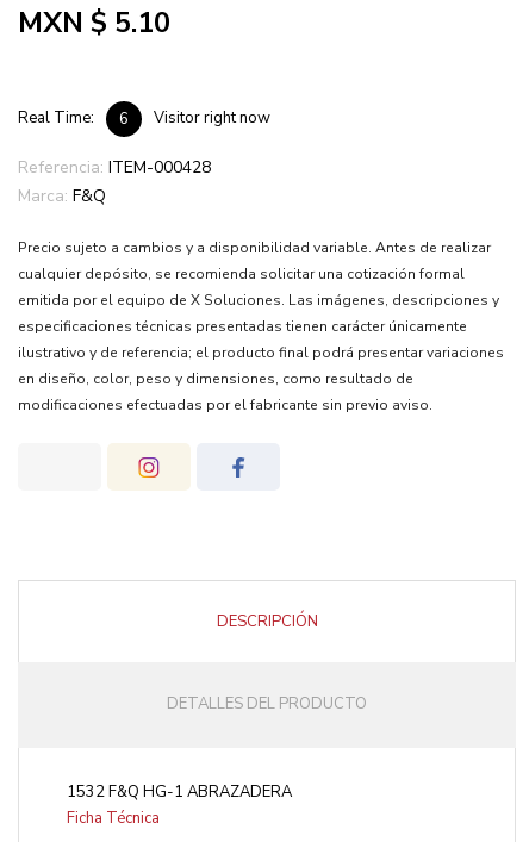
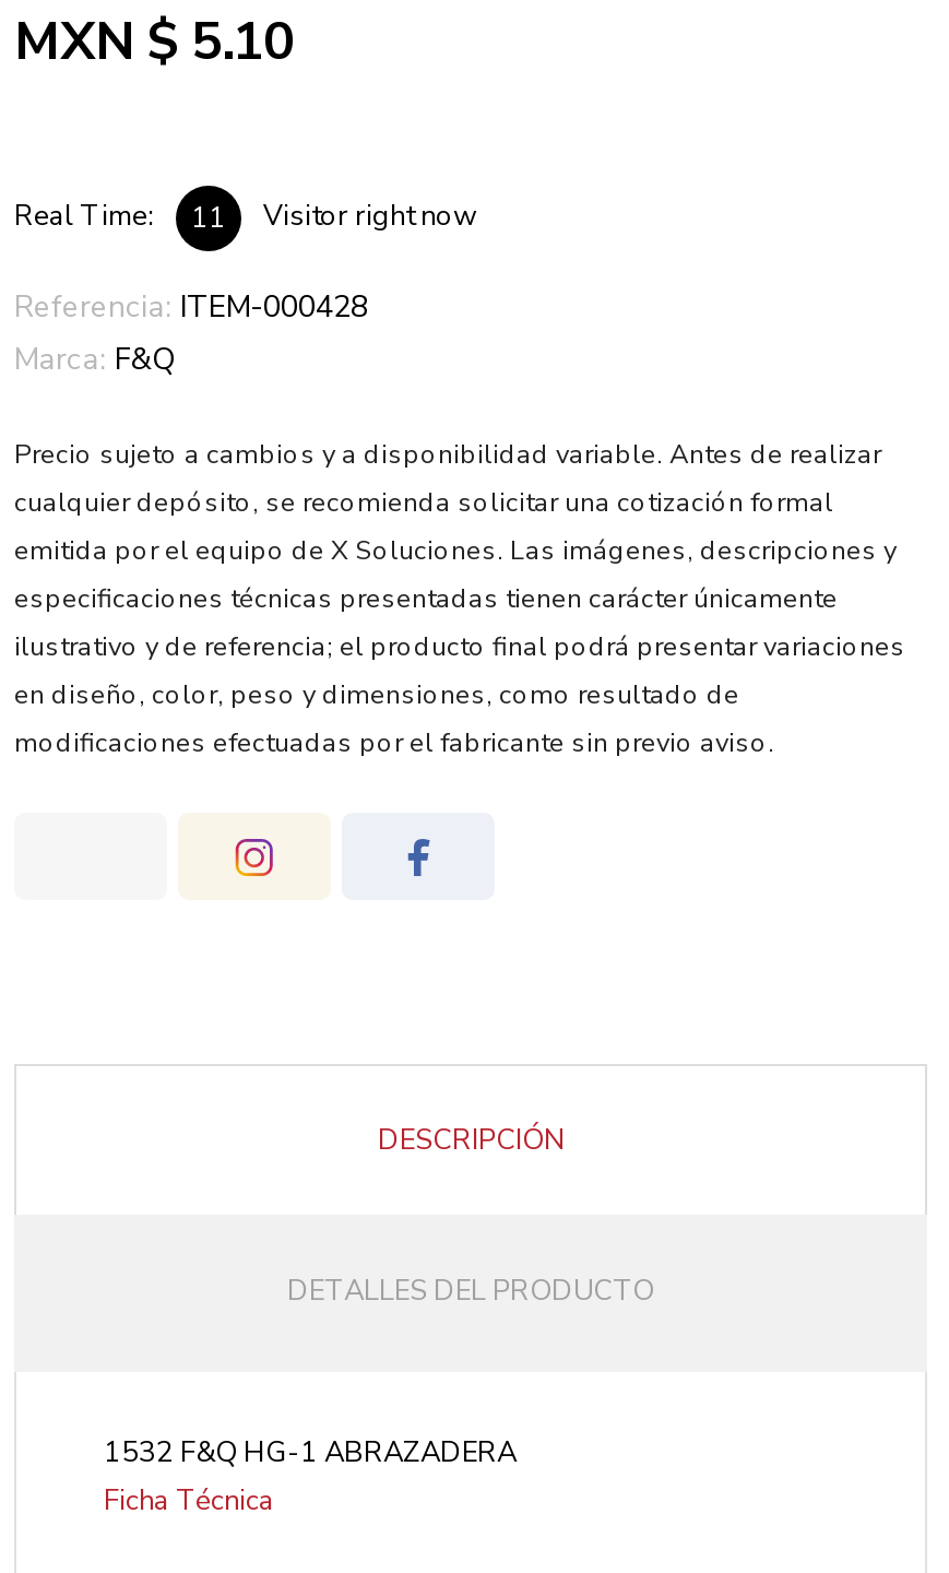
- Real Time: 6 Visitor right now
+ Real Time: 11 Visitor right now
